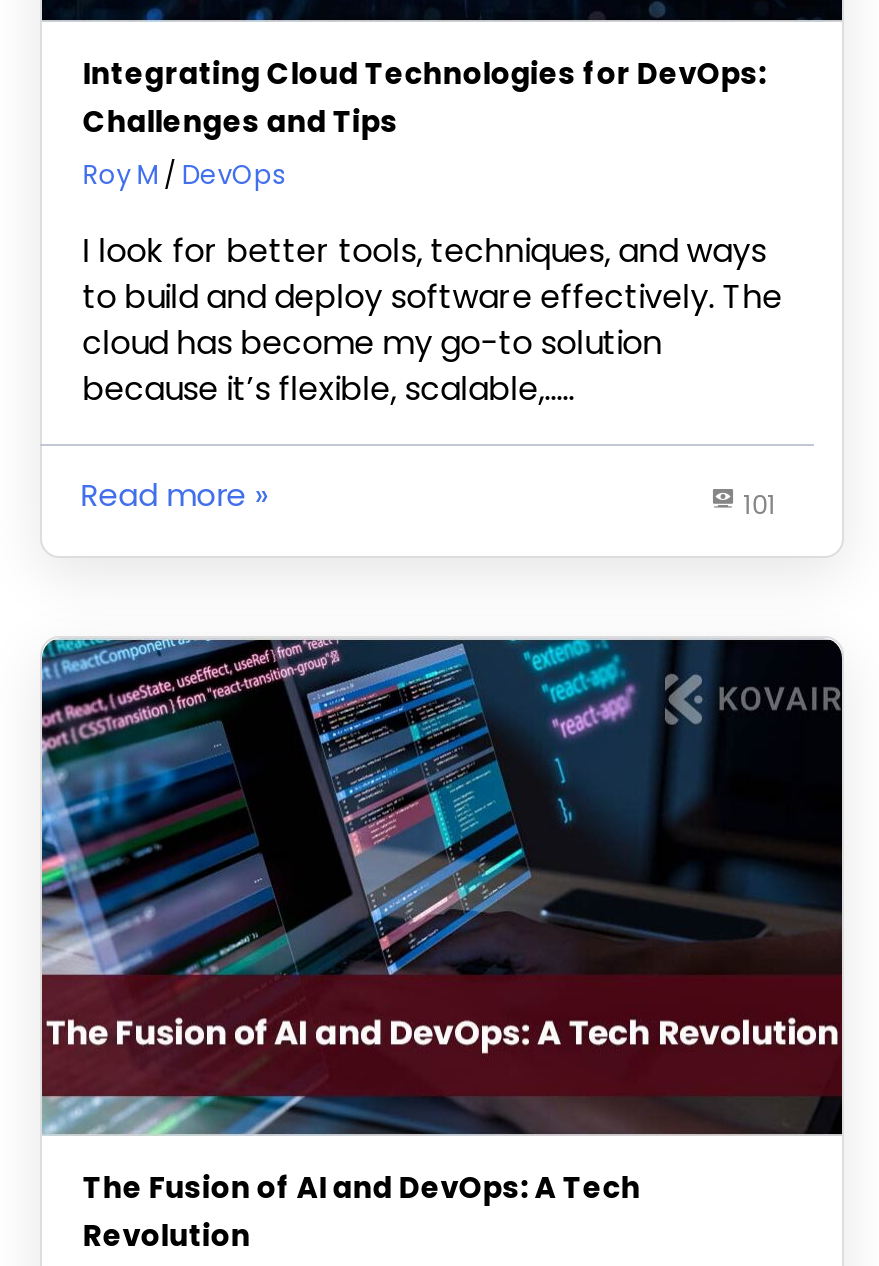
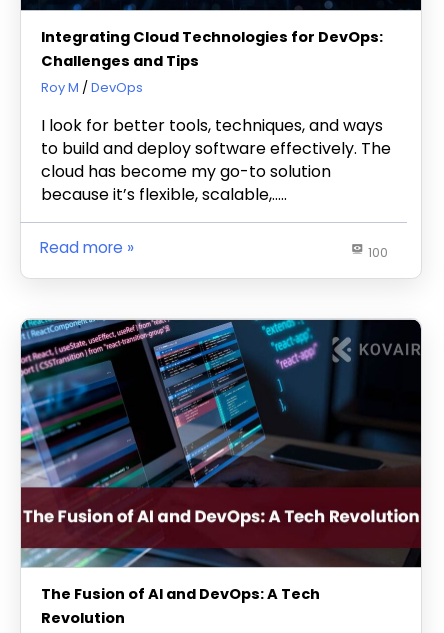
- 101
+ 100
